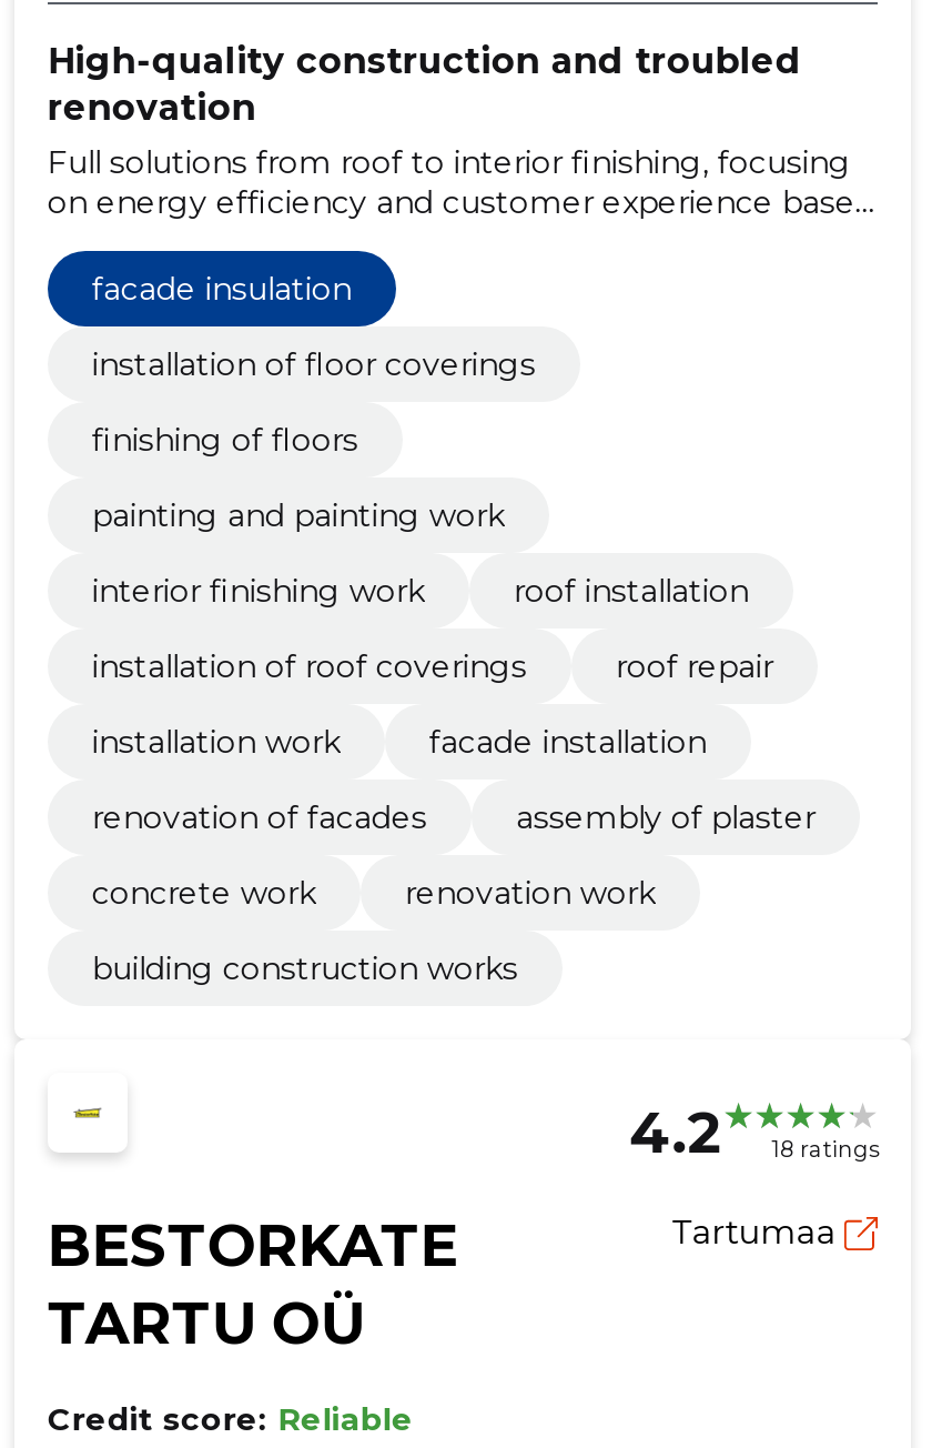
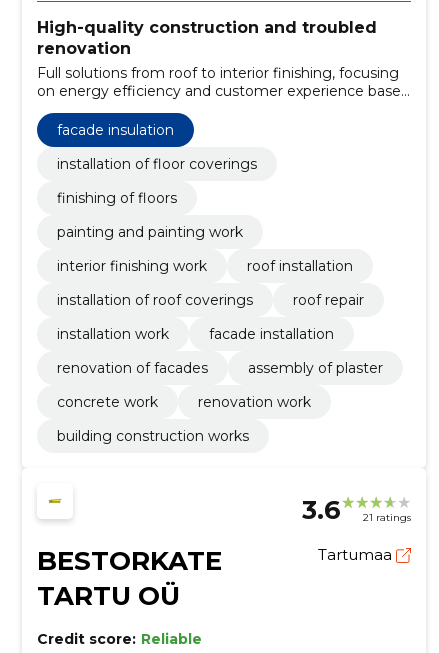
- 4.2
+ 3.6

- 18 ratings
+ 21 ratings
